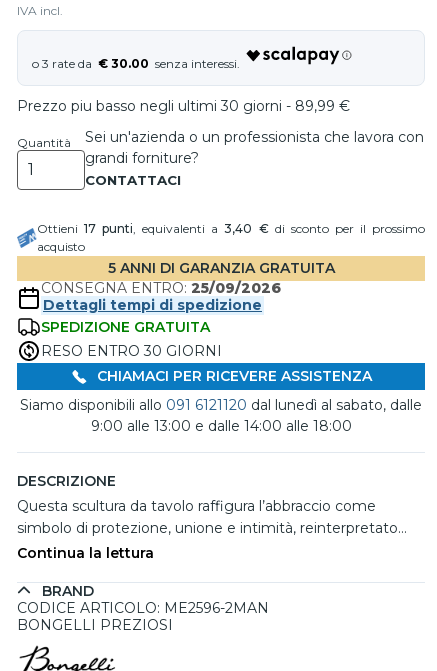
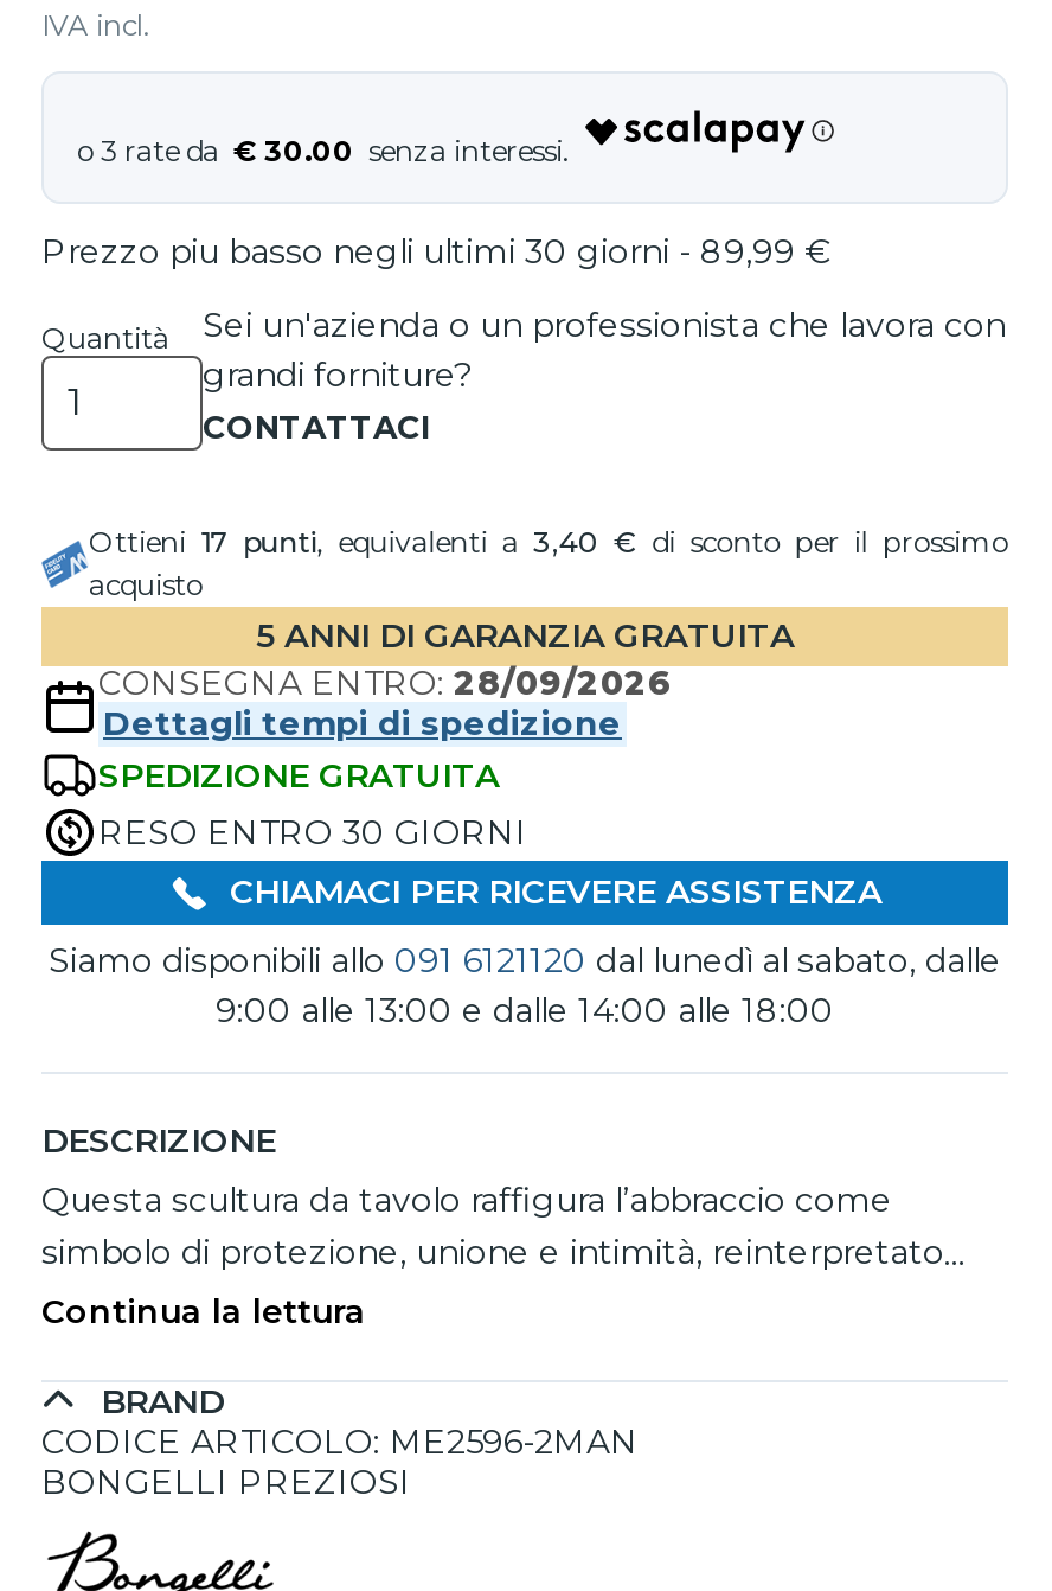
- CONSEGNA ENTRO: 25/09/2026
+ CONSEGNA ENTRO: 28/09/2026
